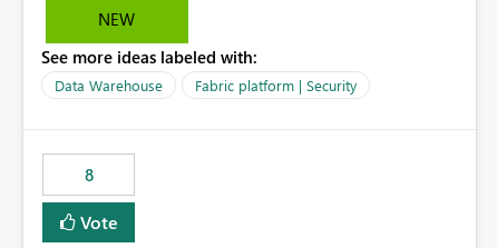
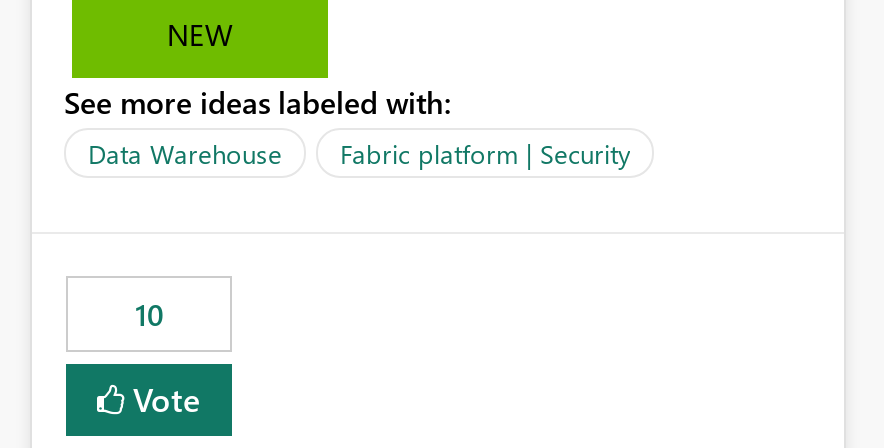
- 8
+ 10
